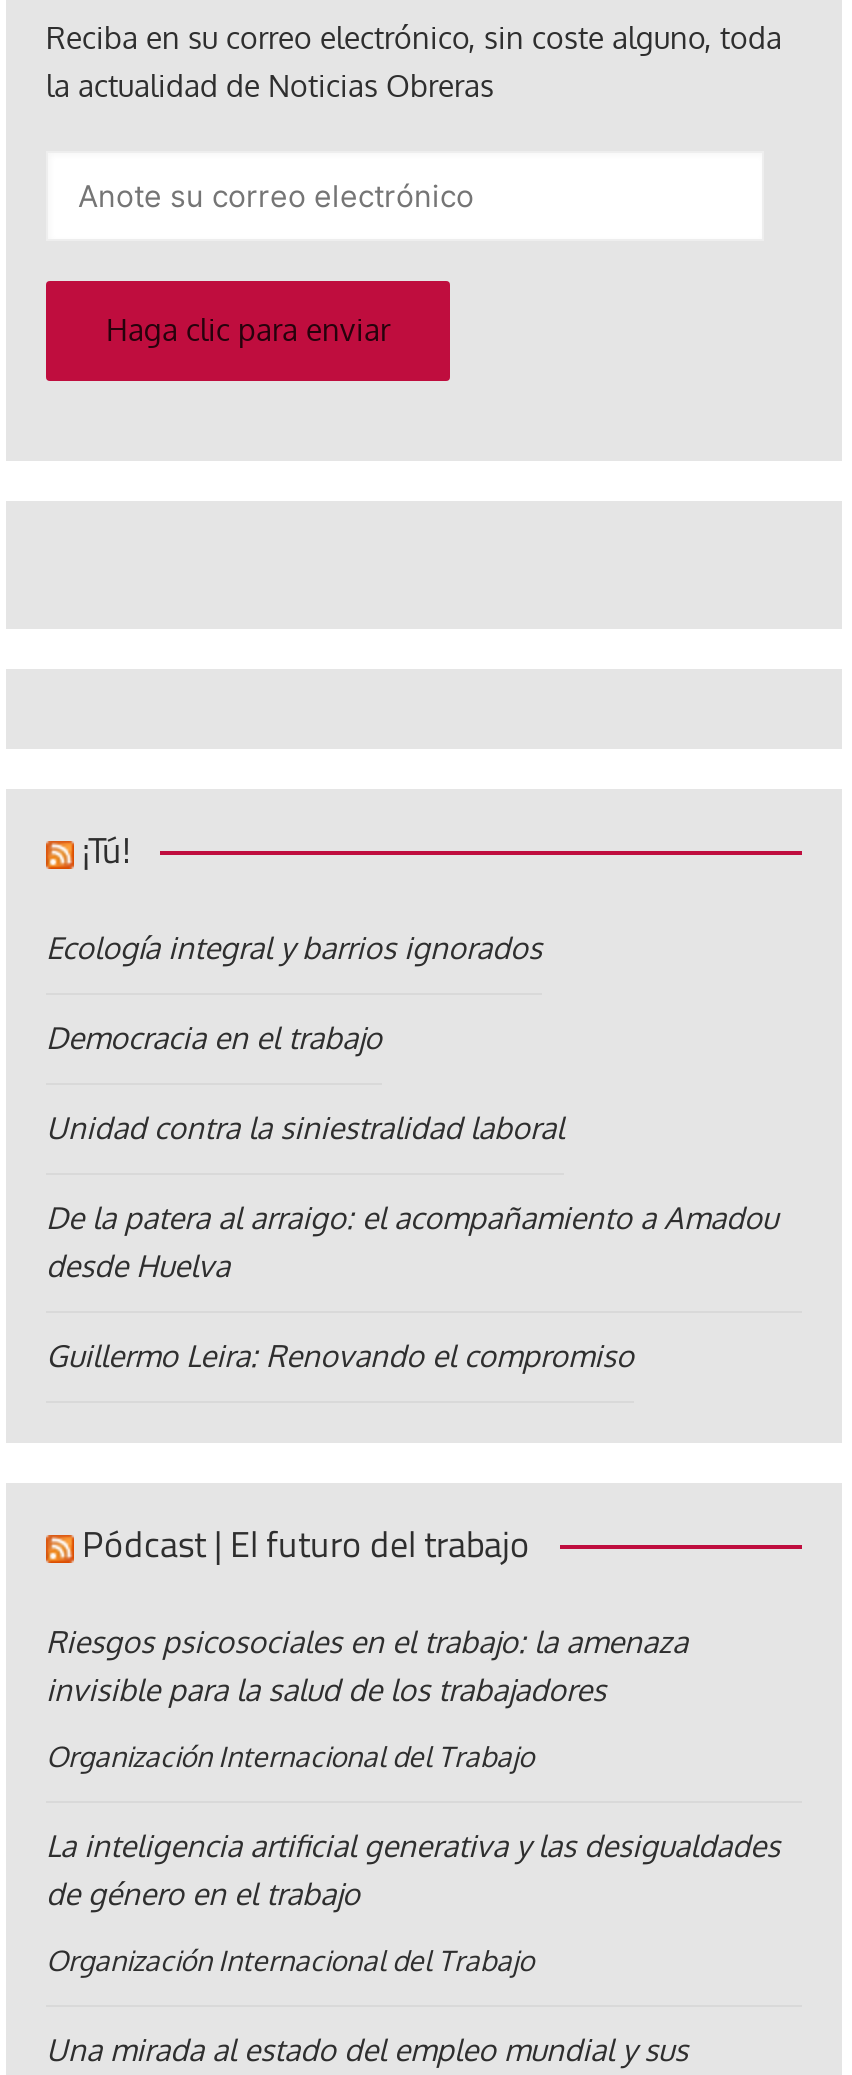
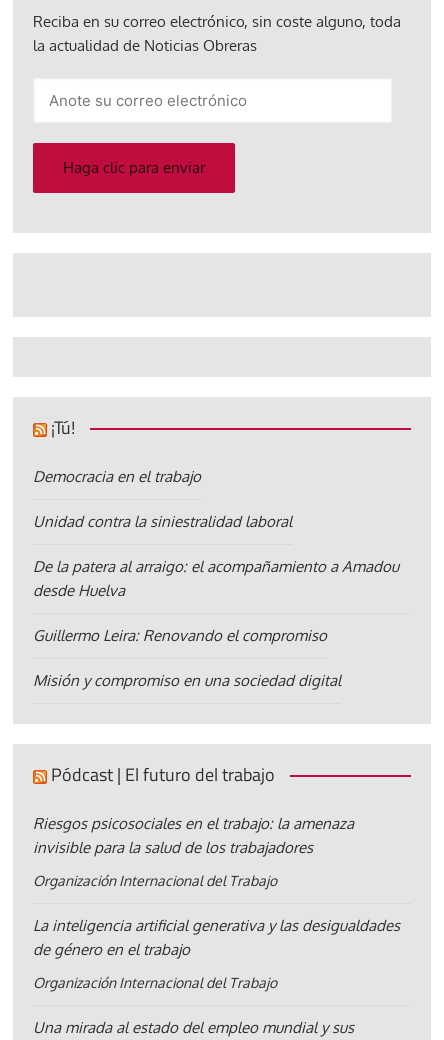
- Ecología integral y barrios ignorados

moved up: Democracia en el trabajo | Unidad contra la siniestralidad laboral | De la patera al arraigo: el acompañamiento a Amadou | desde Huelva | Guillermo Leira: Renovando el compromiso

+ Misión y compromiso en una sociedad digital
